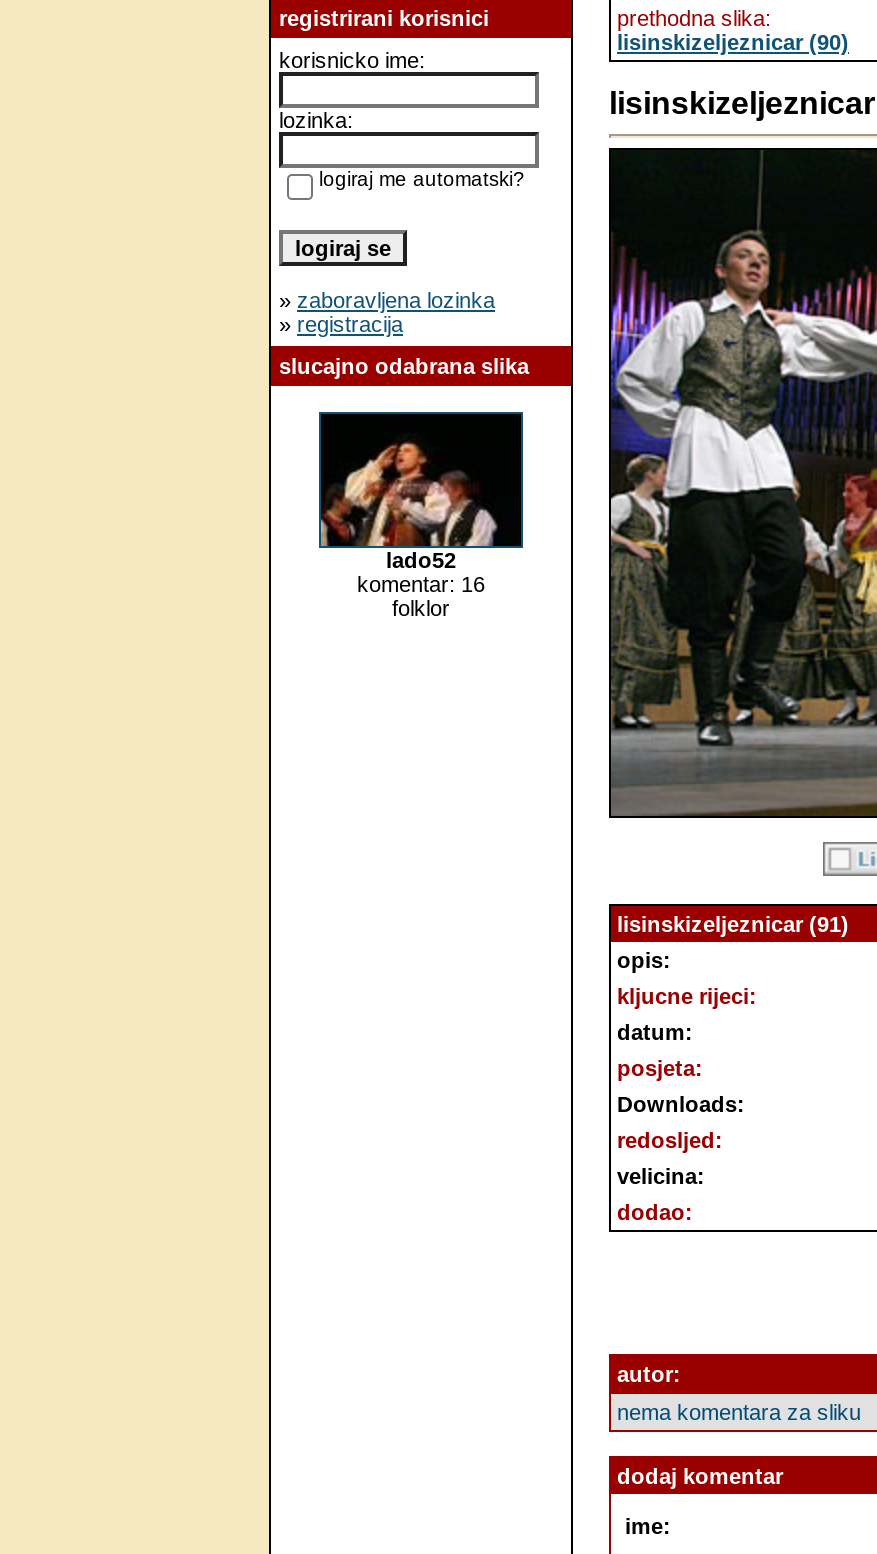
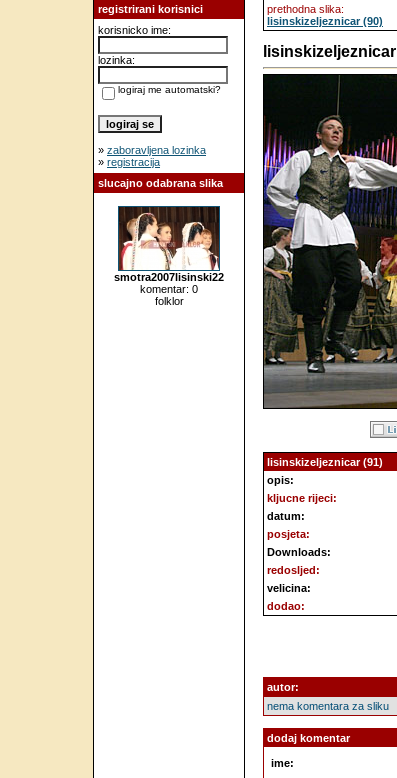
- [image]
- lado52
- komentar: 16
+ [image]
+ smotra2007lisinski22
+ komentar: 0
